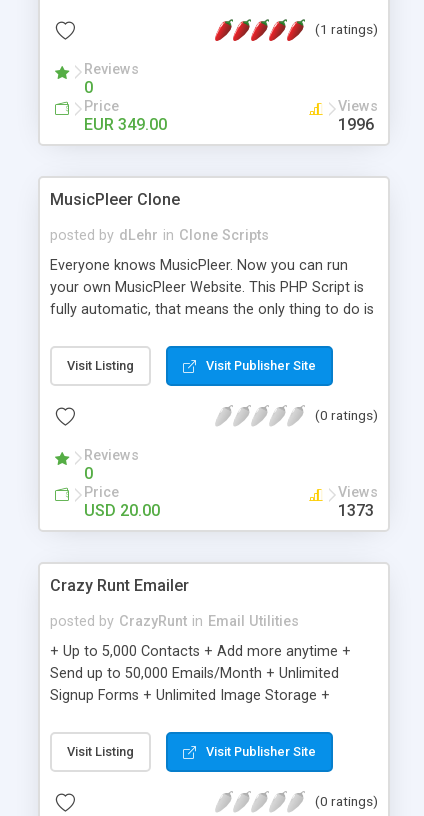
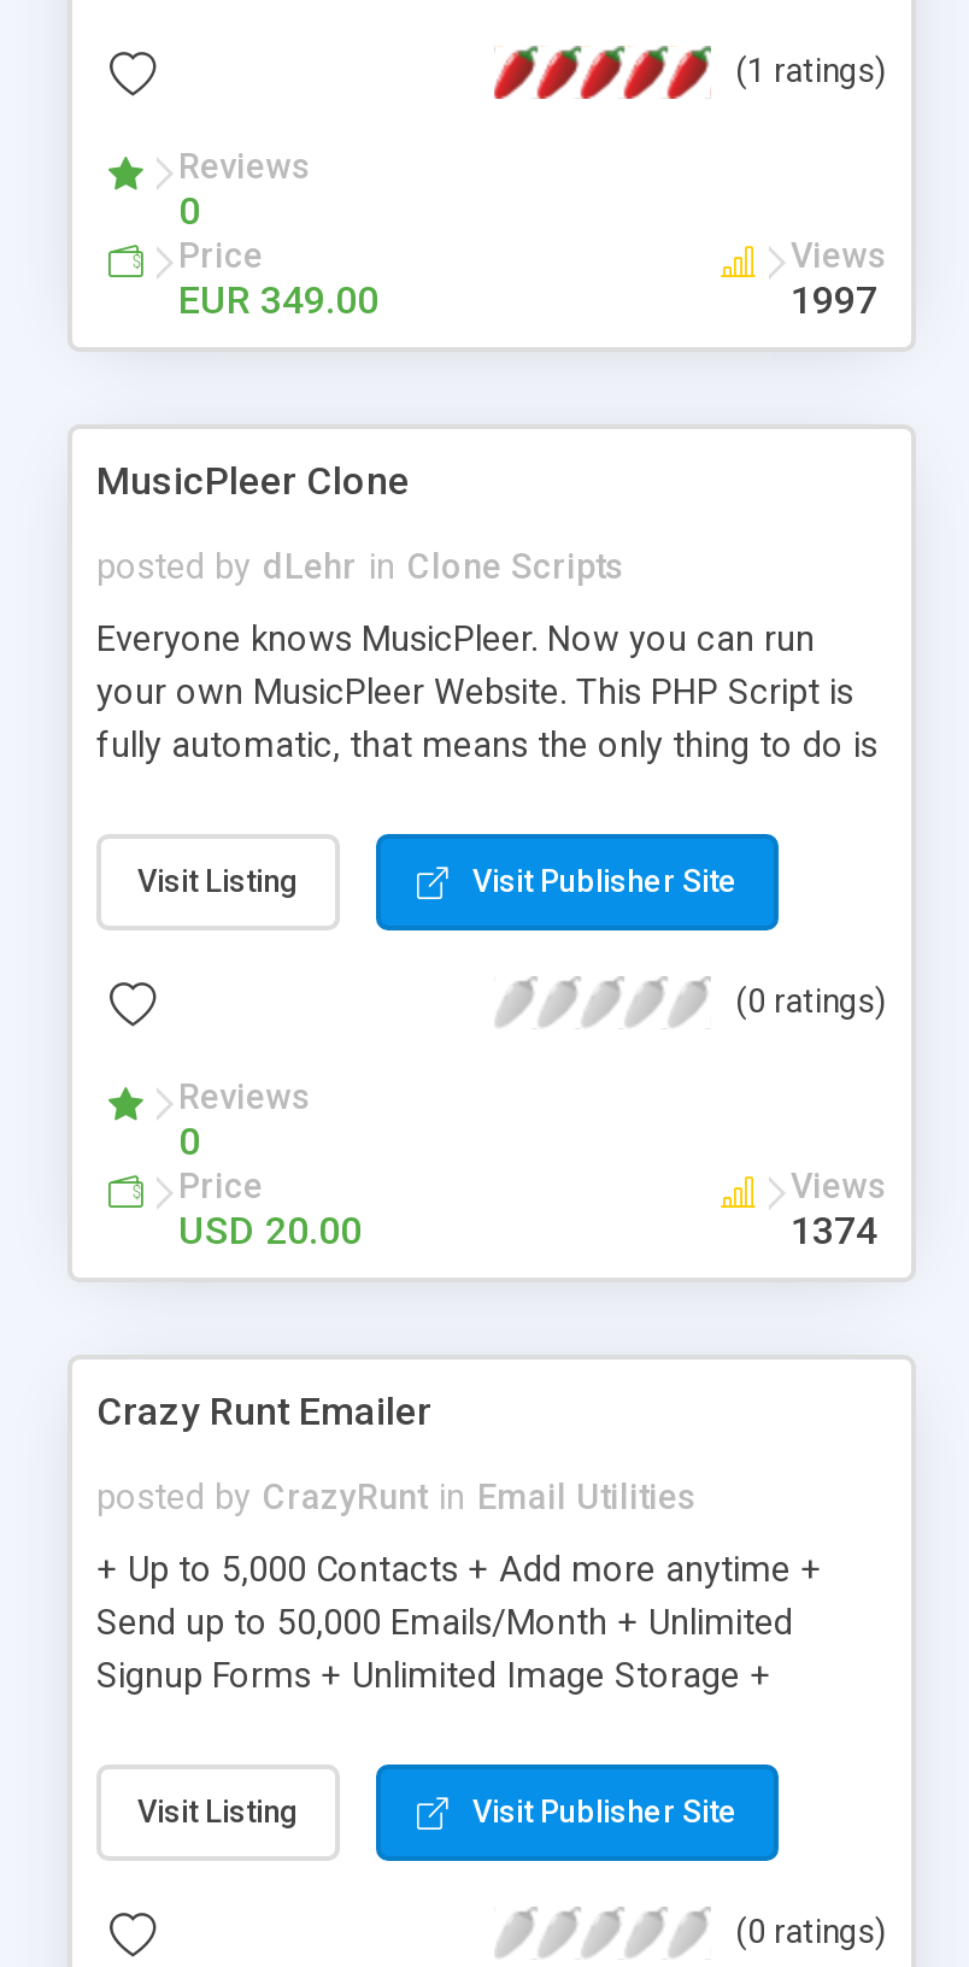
- 1996
+ 1997

- 1373
+ 1374
